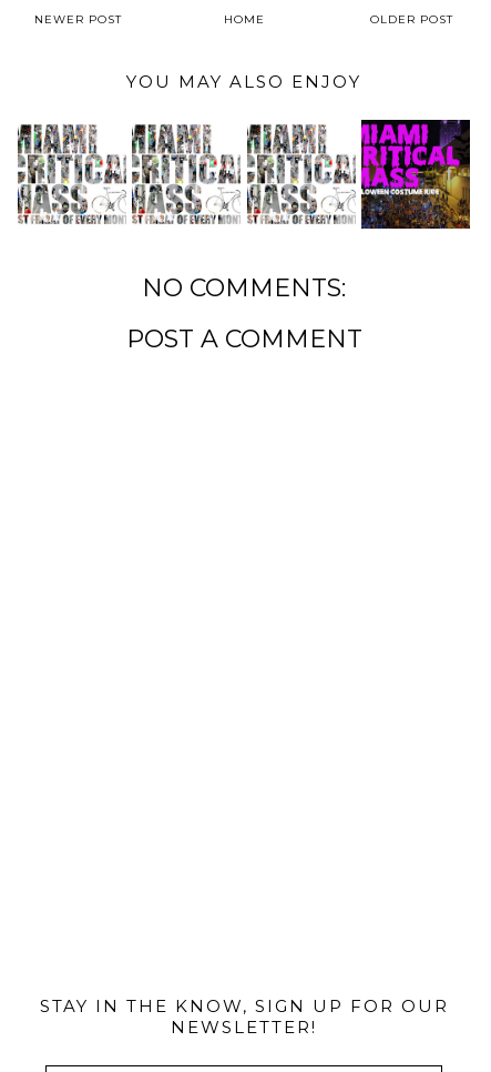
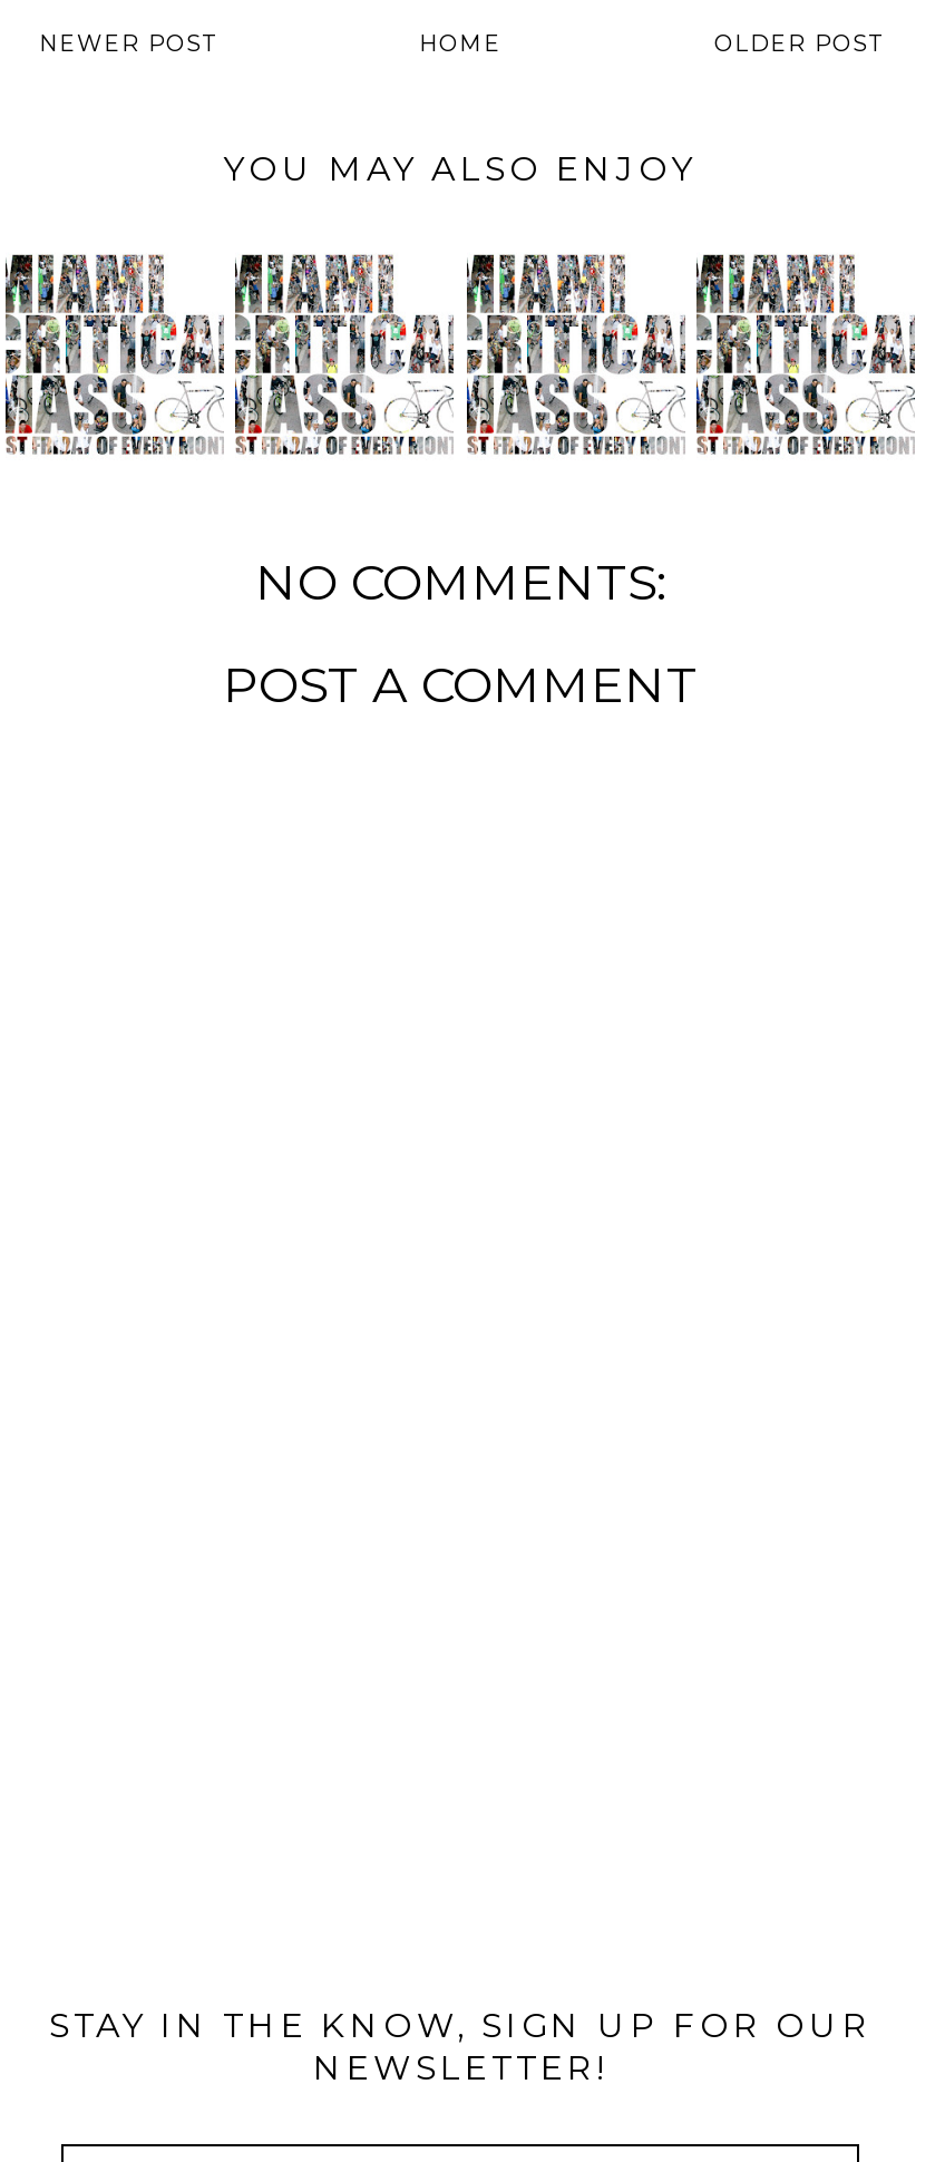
- [image]
+ [image]
